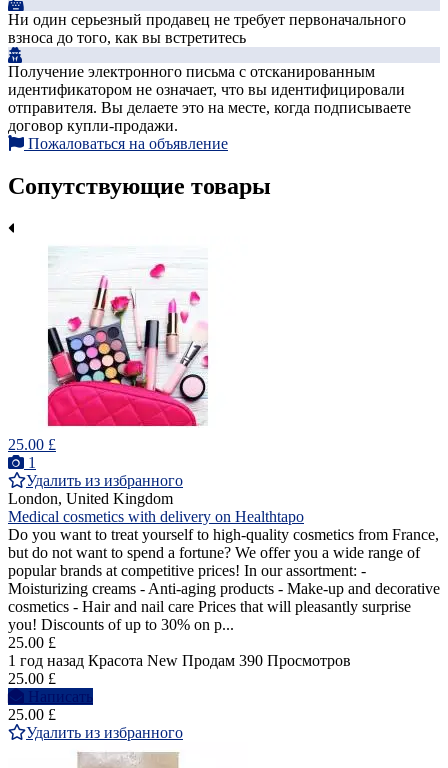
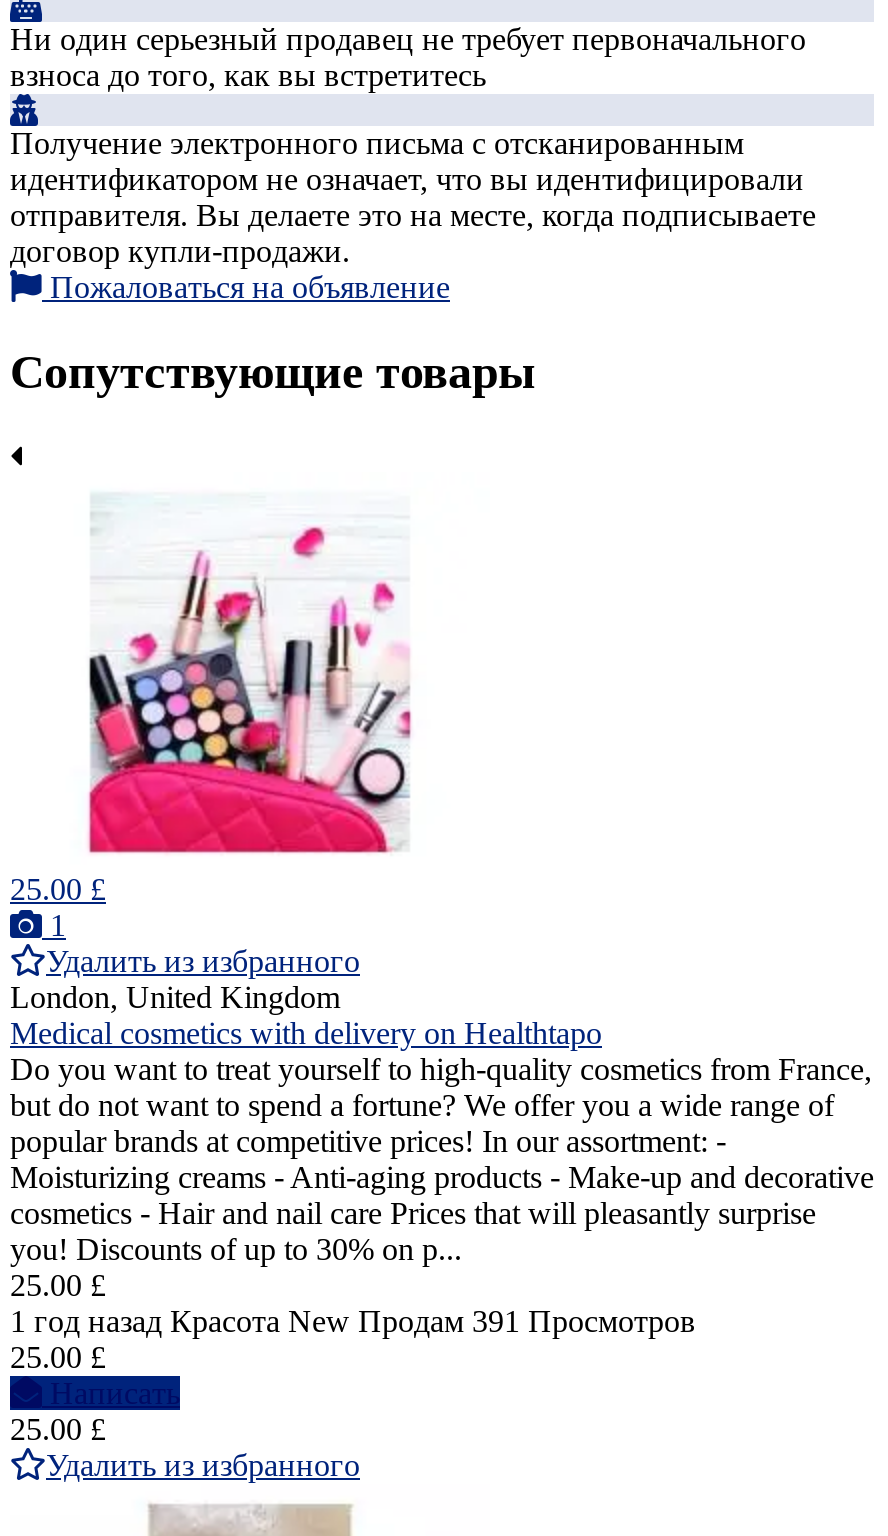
- 1 год назад Красота New Продам 390 Просмотров
+ 1 год назад Красота New Продам 391 Просмотров
